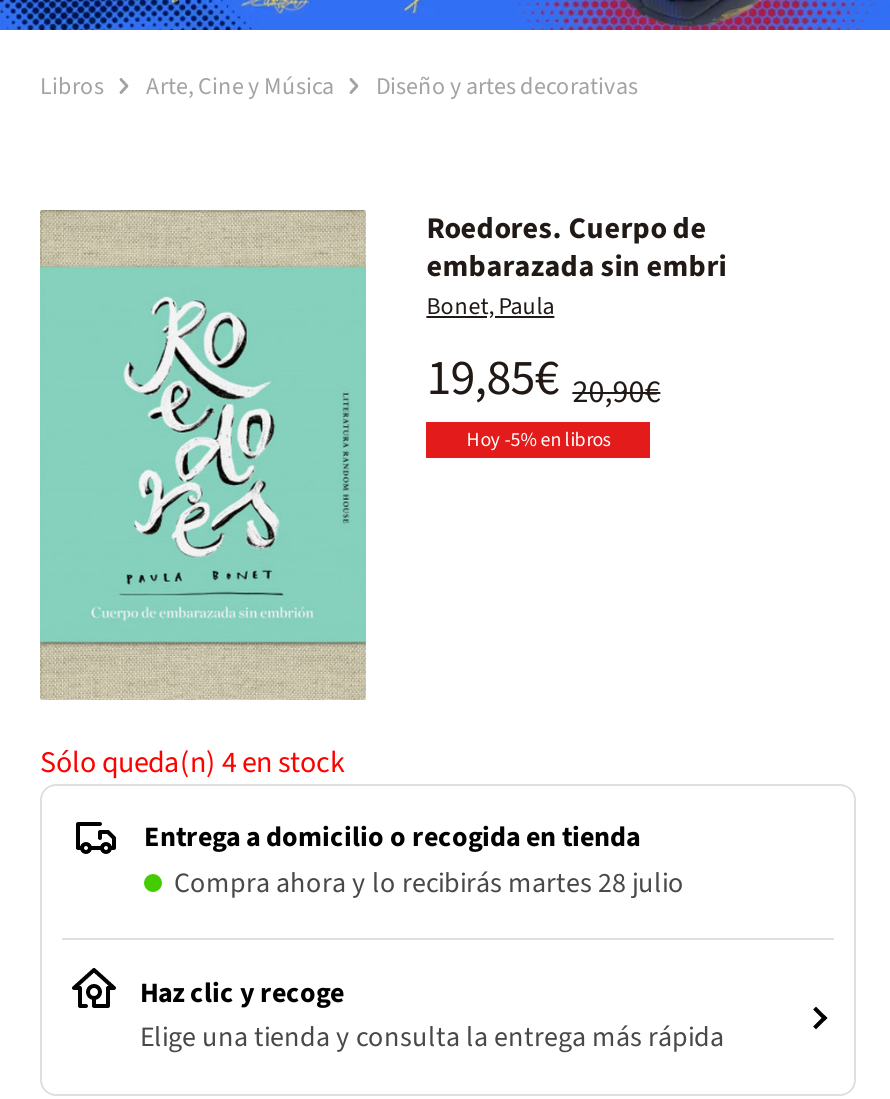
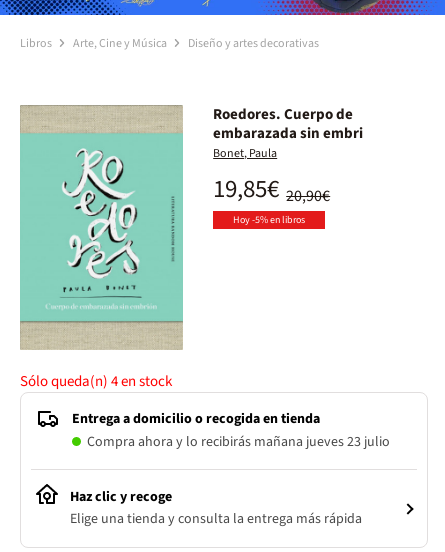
- Compra ahora y lo recibirás martes 28 julio
+ Compra ahora y lo recibirás mañana jueves 23 julio
